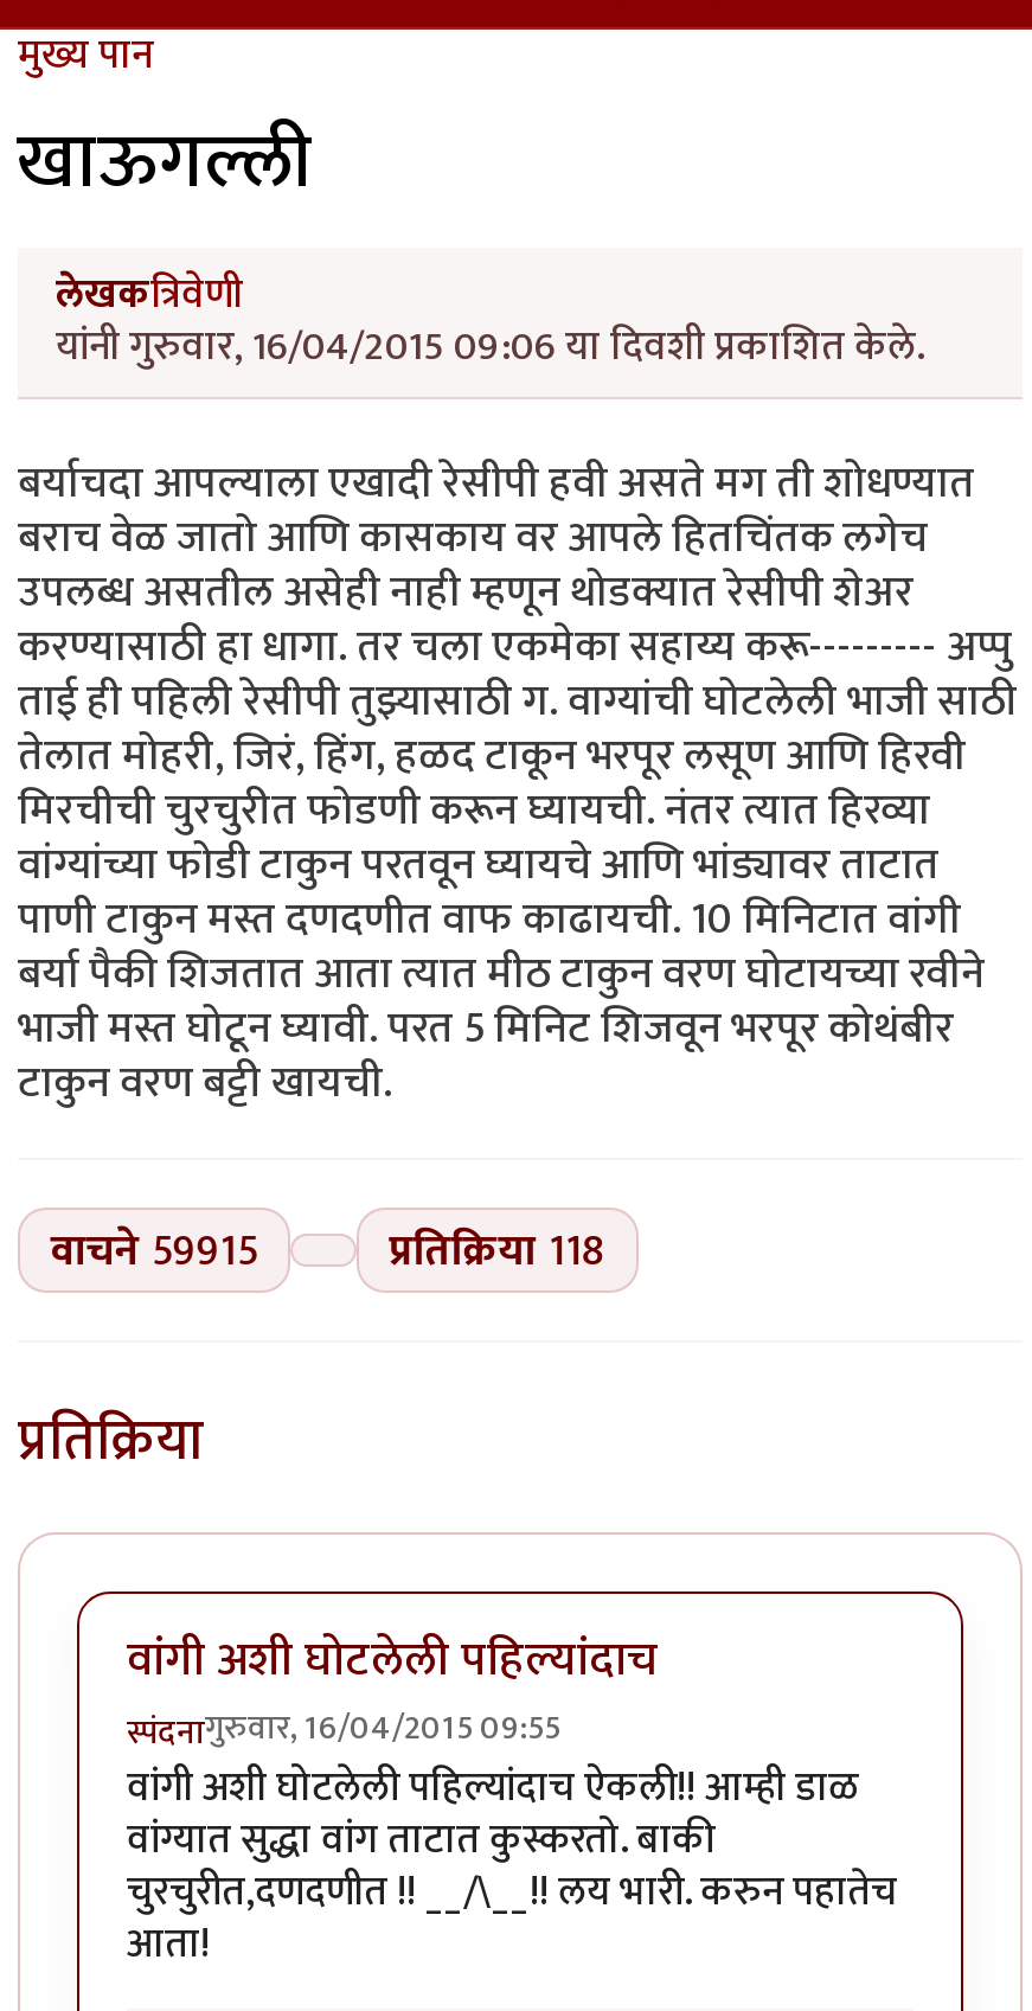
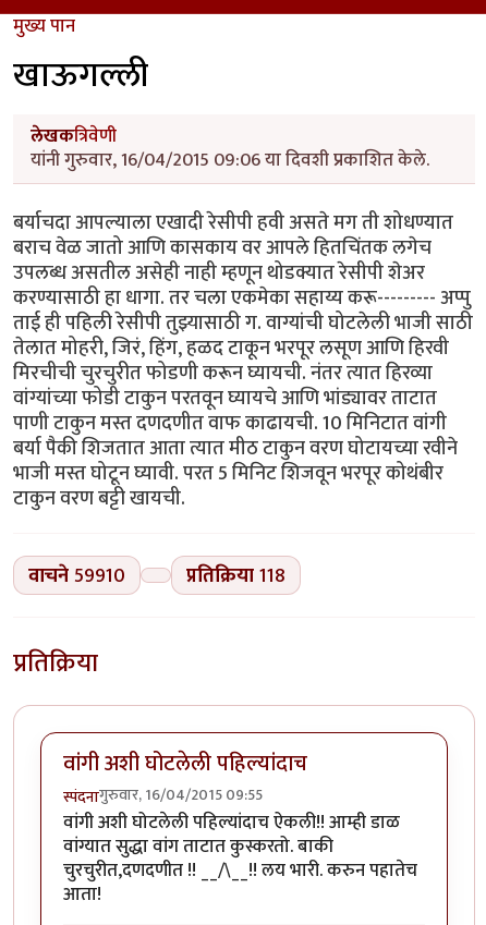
- वाचने 59915
+ वाचने 59910
